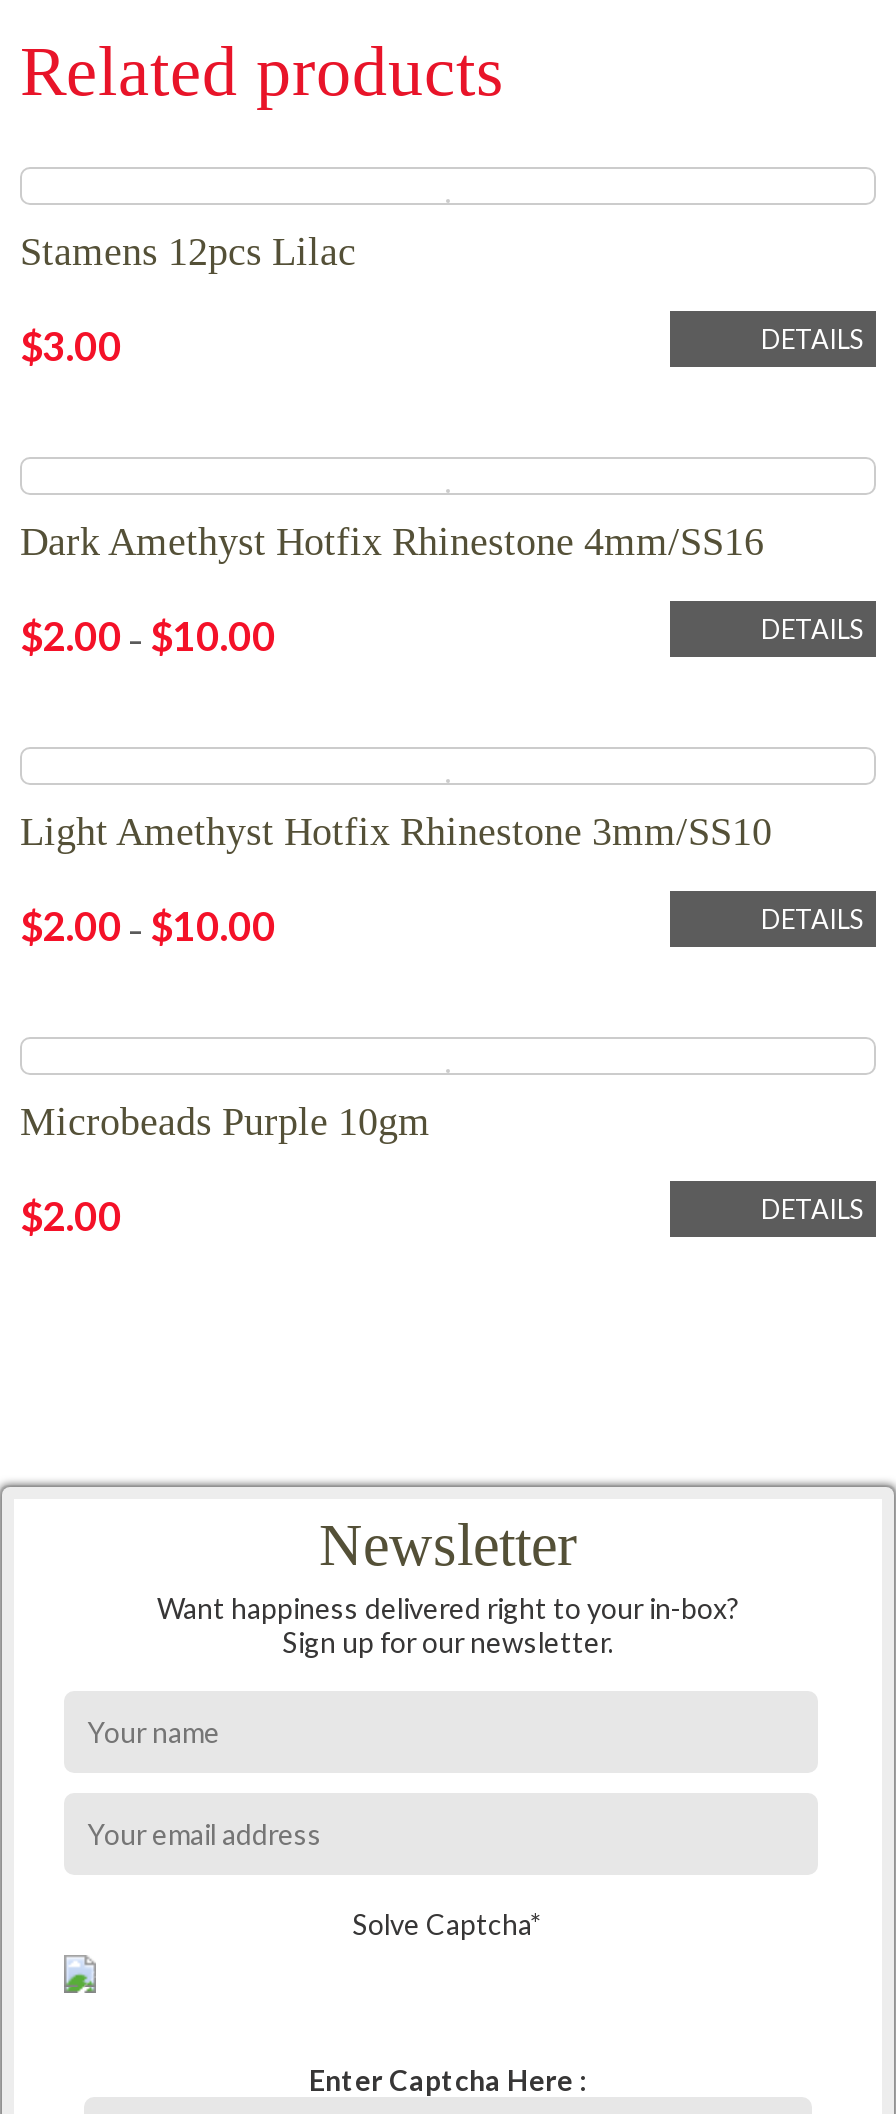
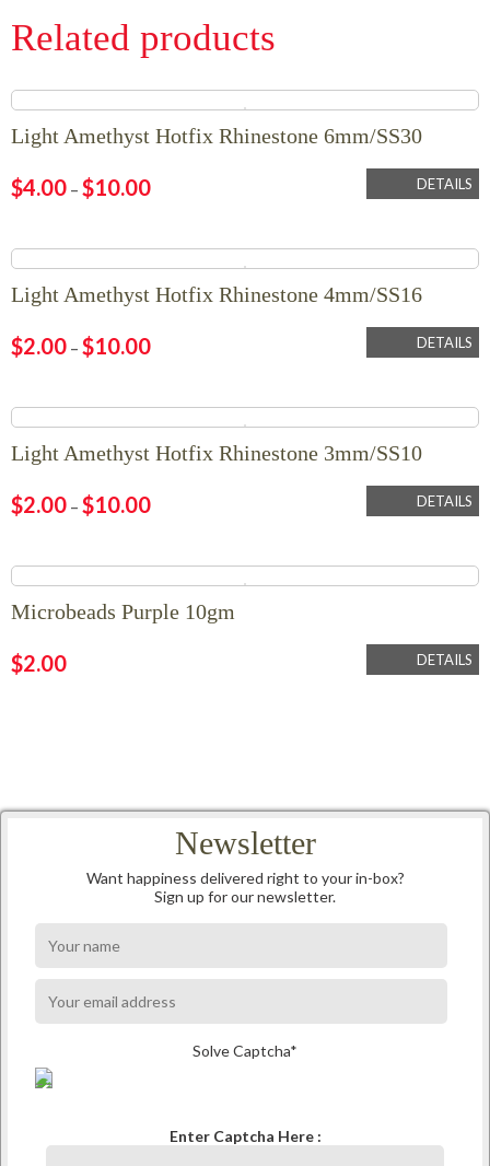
- Stamens 12pcs Lilac
+ Light Amethyst Hotfix Rhinestone 6mm/SS30

- $3.00
+ $4.00–$10.00

- Dark Amethyst Hotfix Rhinestone 4mm/SS16
+ Light Amethyst Hotfix Rhinestone 4mm/SS16
